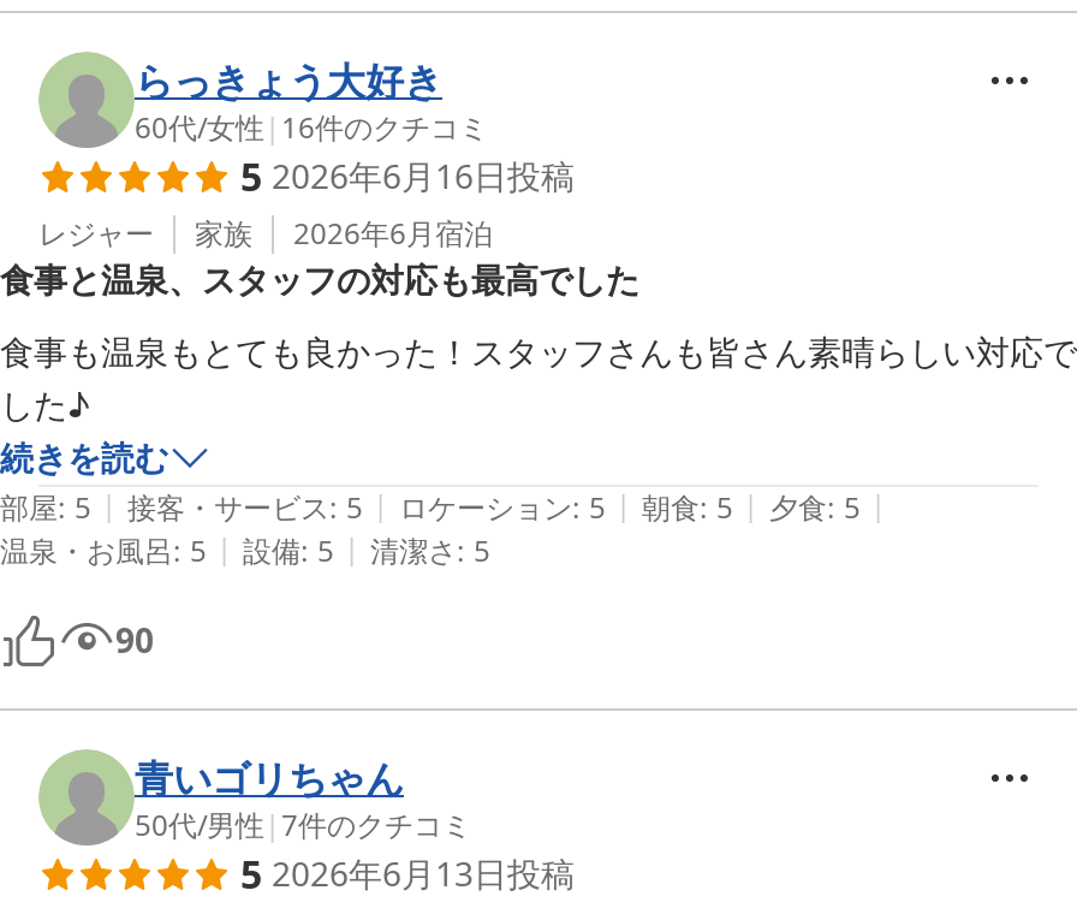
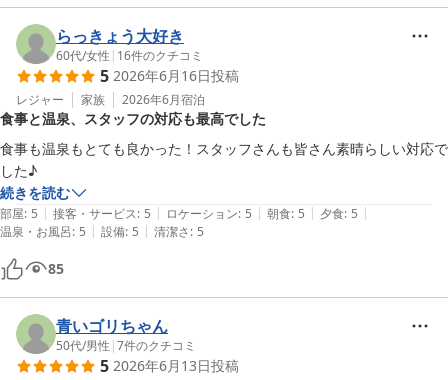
- 90
+ 85
